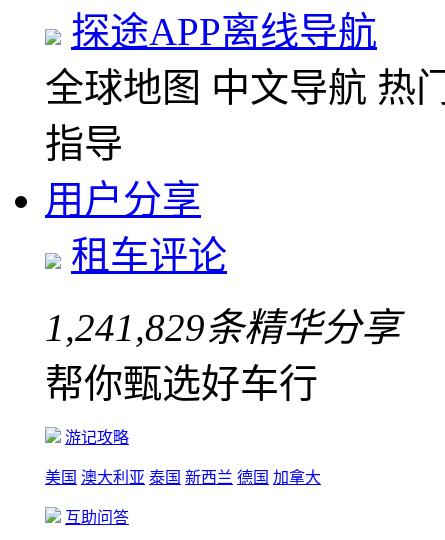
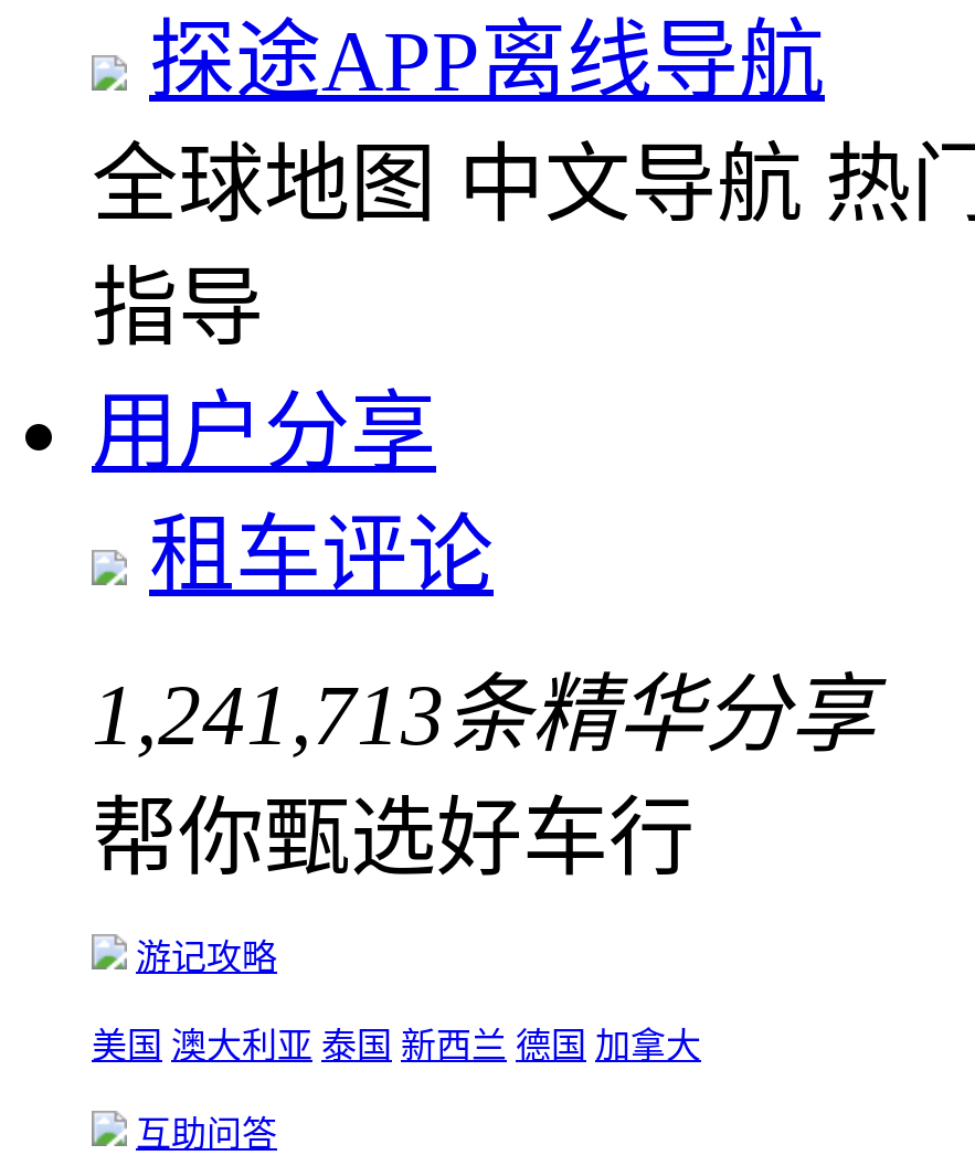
- 1,241,829条精华分享
+ 1,241,713条精华分享
